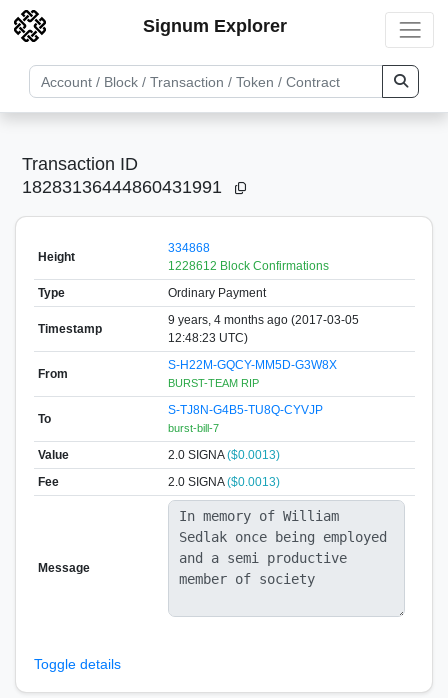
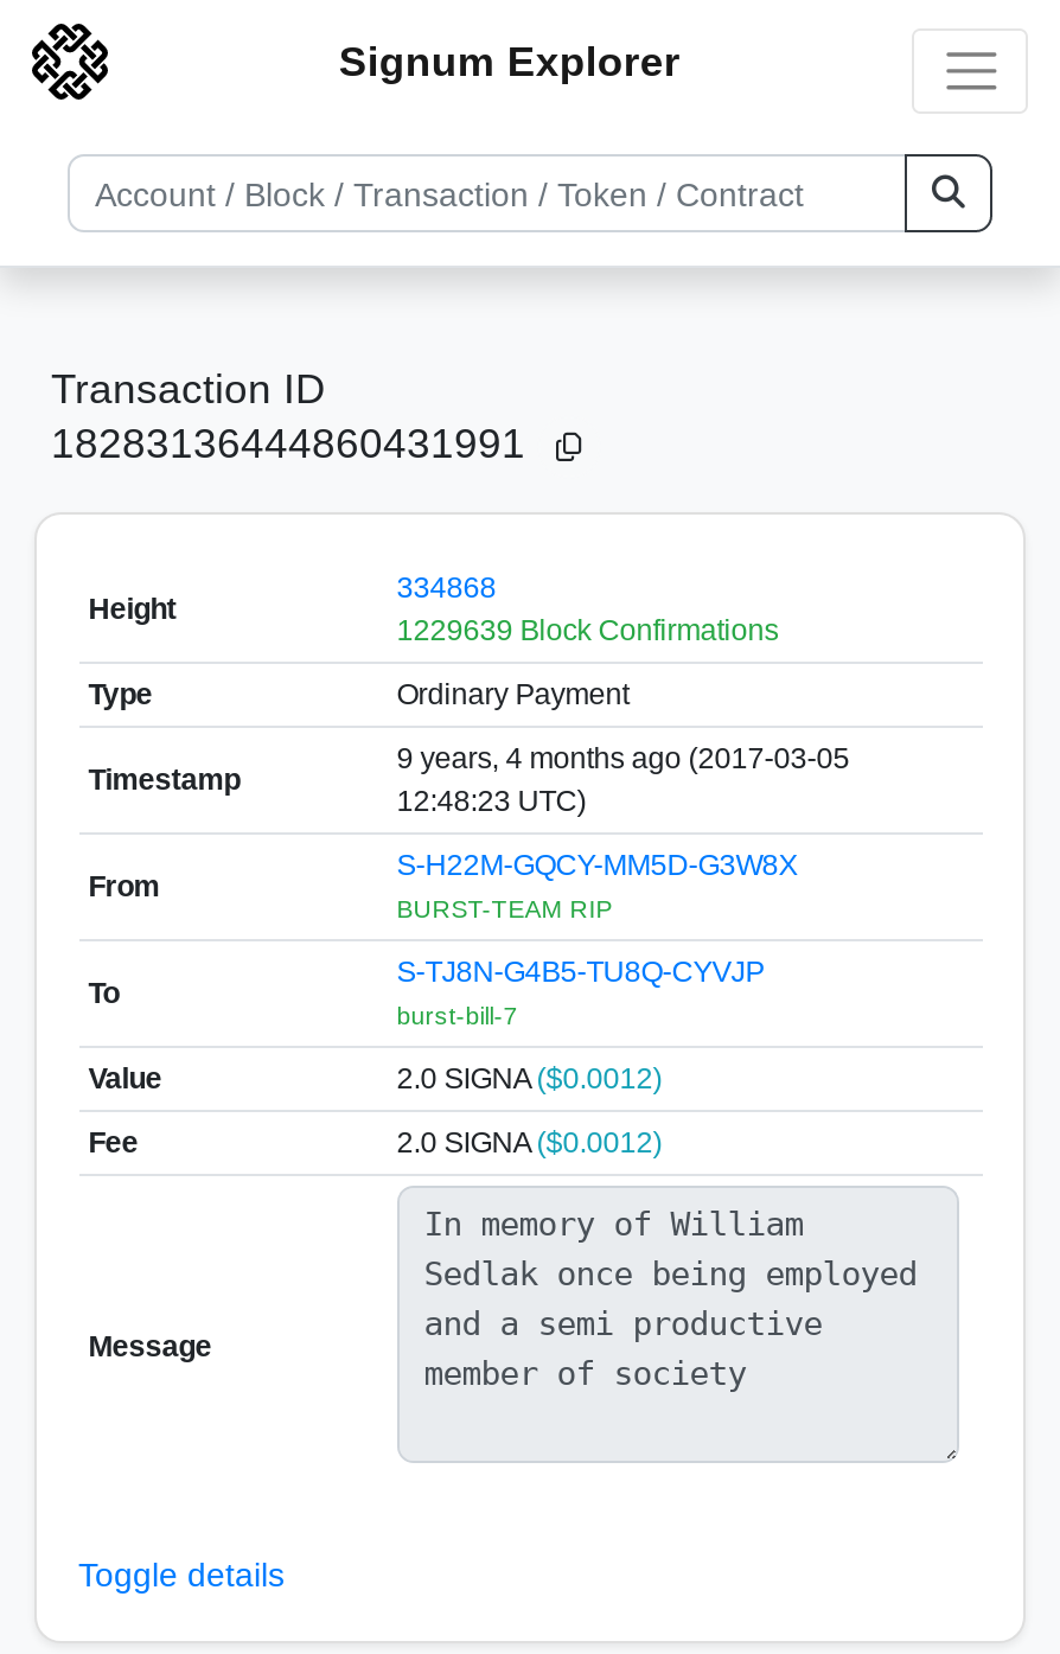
- 1228612 Block Confirmations
+ 1229639 Block Confirmations

- 2.0 SIGNA ($0.0013)
+ 2.0 SIGNA ($0.0012)

- 2.0 SIGNA ($0.0013)
+ 2.0 SIGNA ($0.0012)
